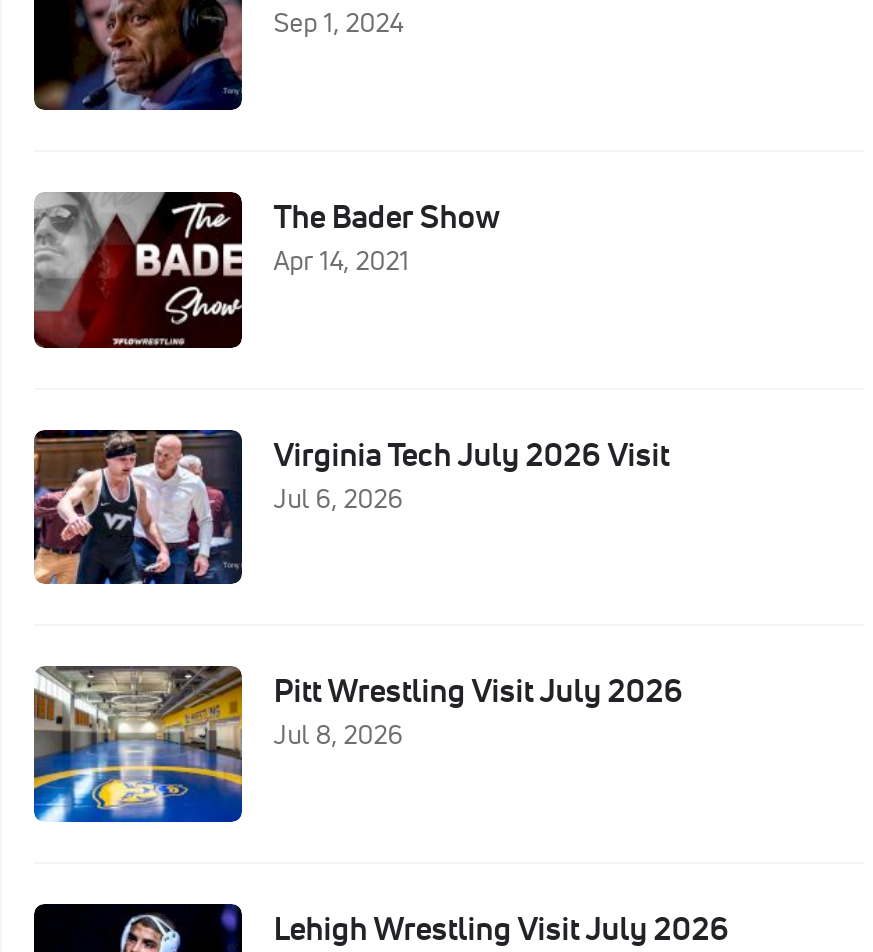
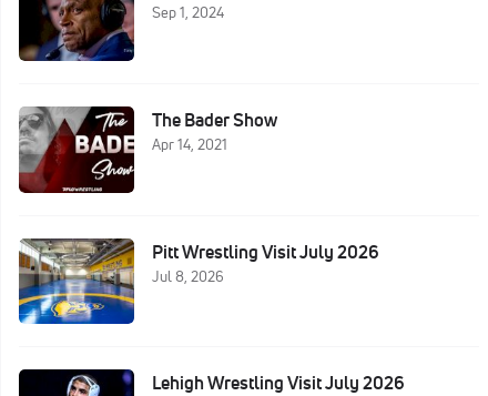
- [image]
- Virginia Tech July 2026 Visit
- Jul 6, 2026
